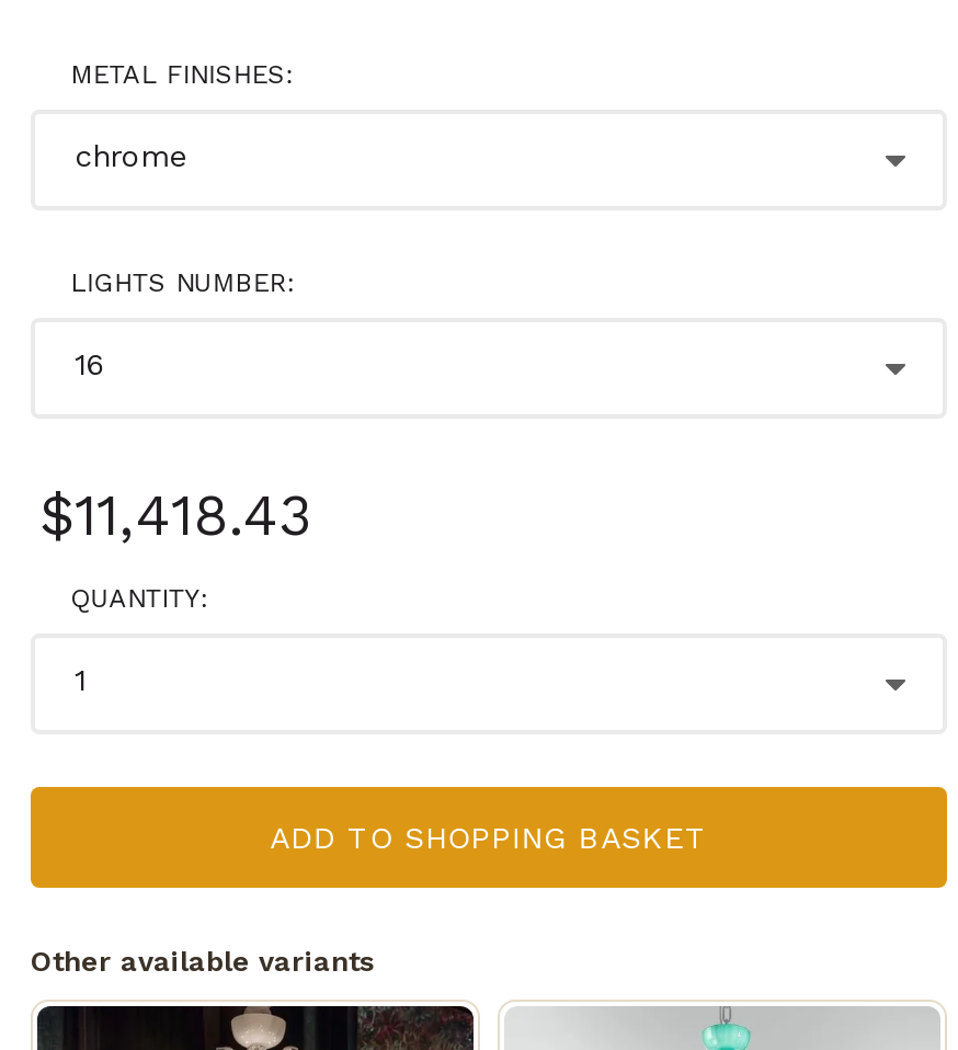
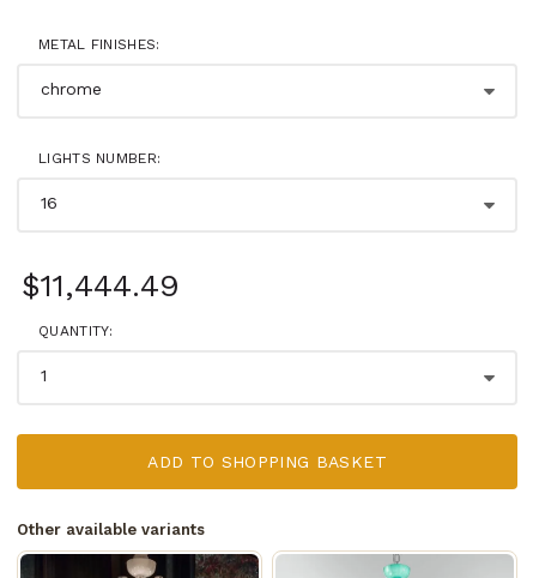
- $11,418.43
+ $11,444.49
